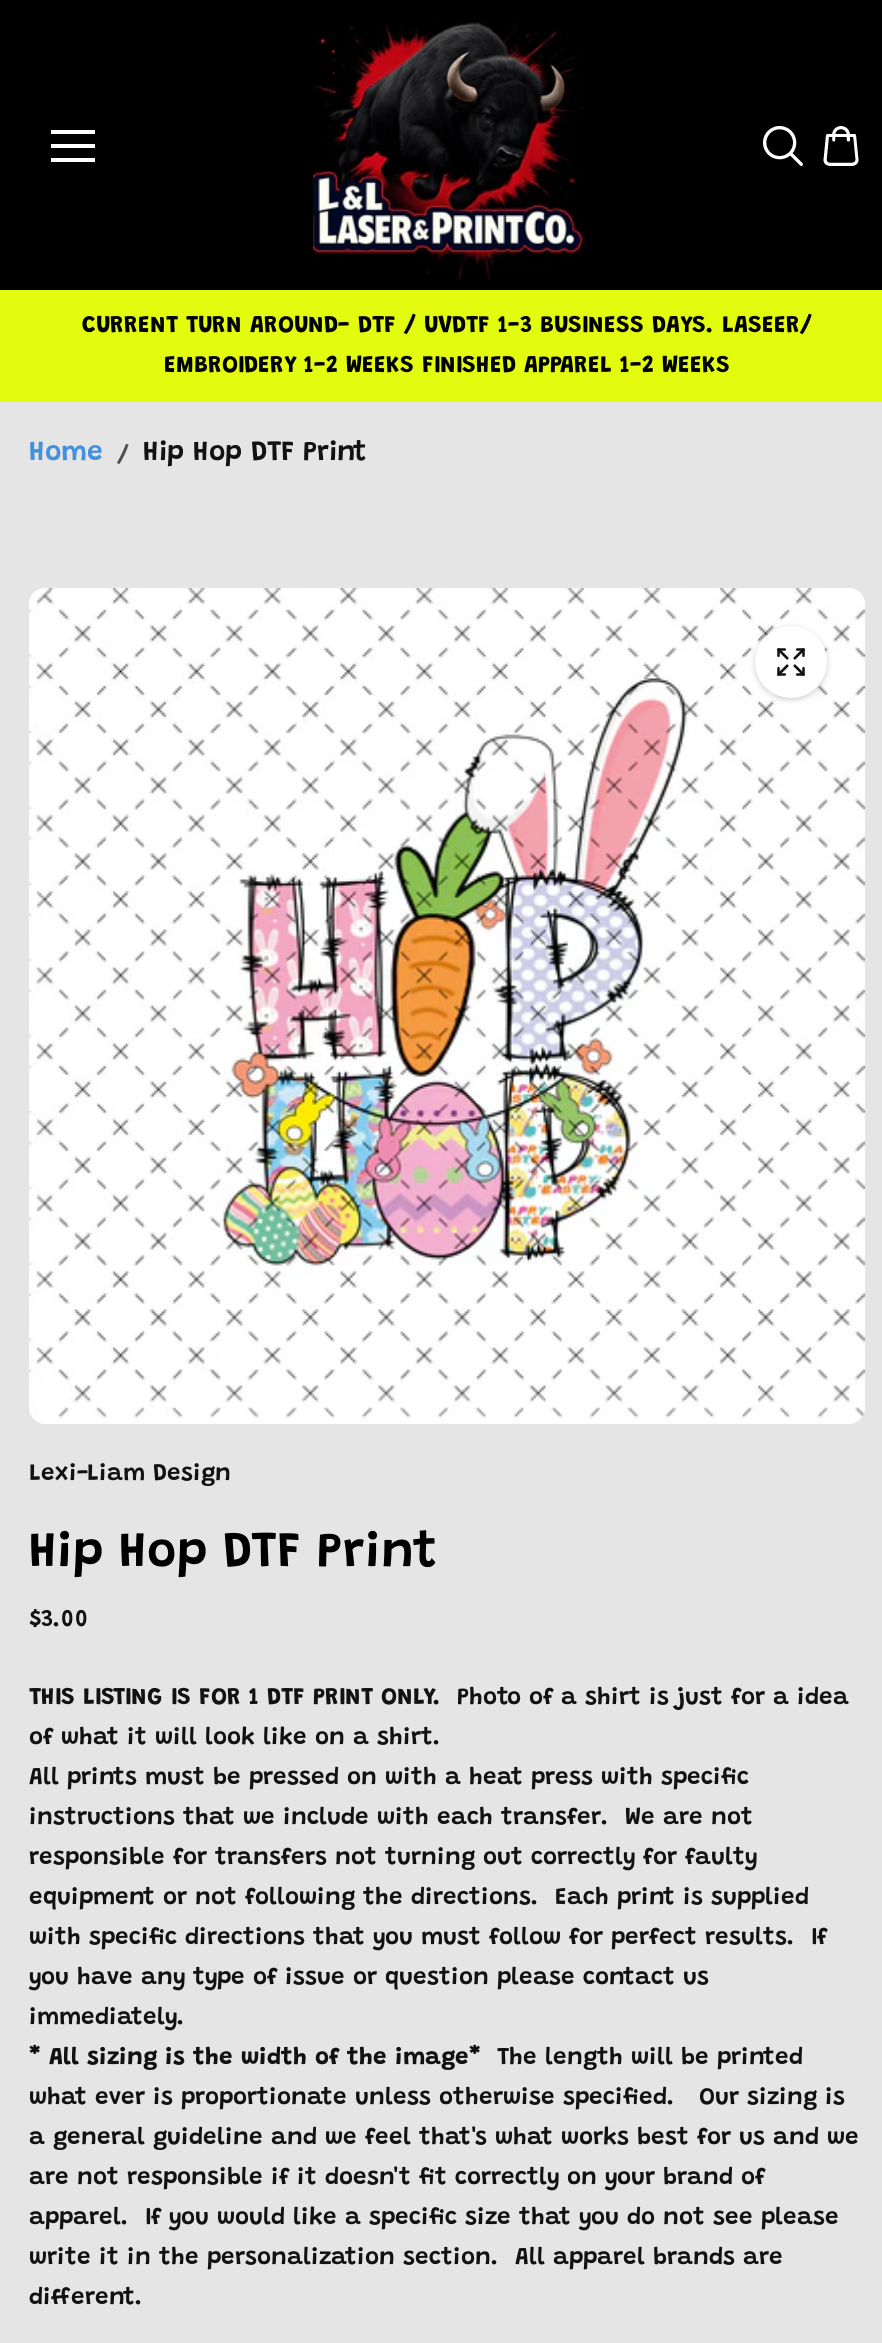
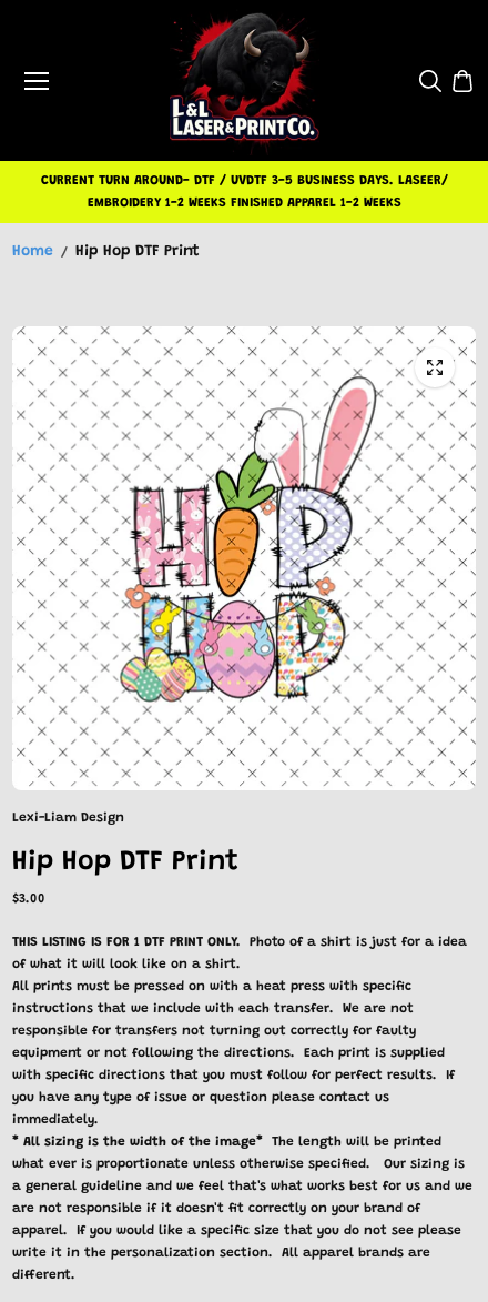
- CURRENT TURN AROUND- DTF / UVDTF 1-3 BUSINESS DAYS. LASEER/
+ CURRENT TURN AROUND- DTF / UVDTF 3-5 BUSINESS DAYS. LASEER/
